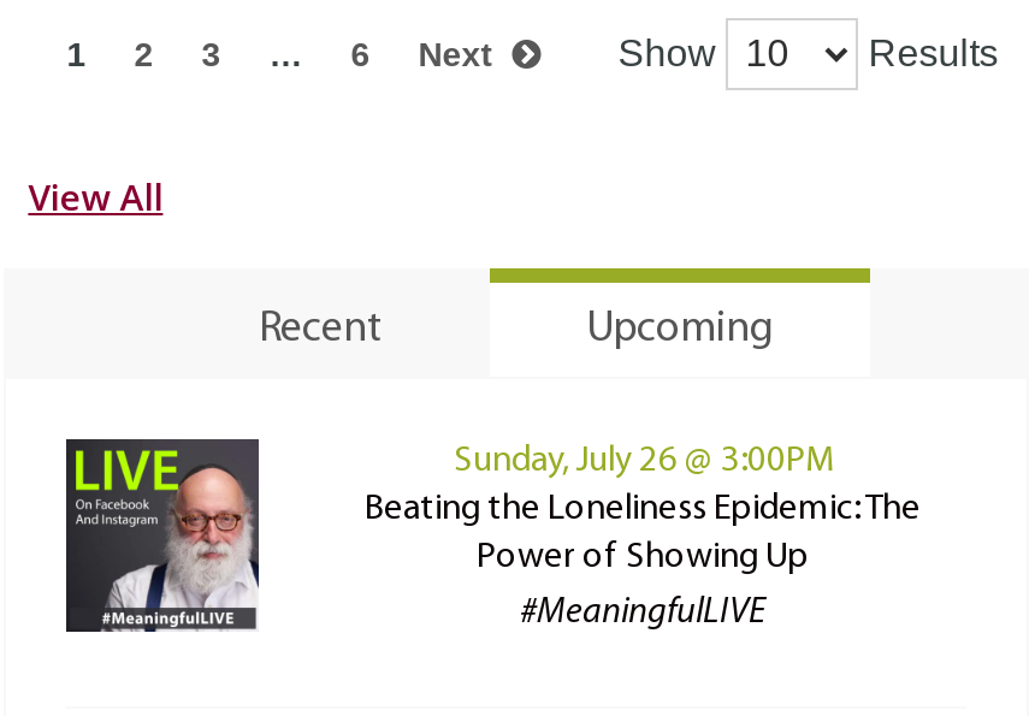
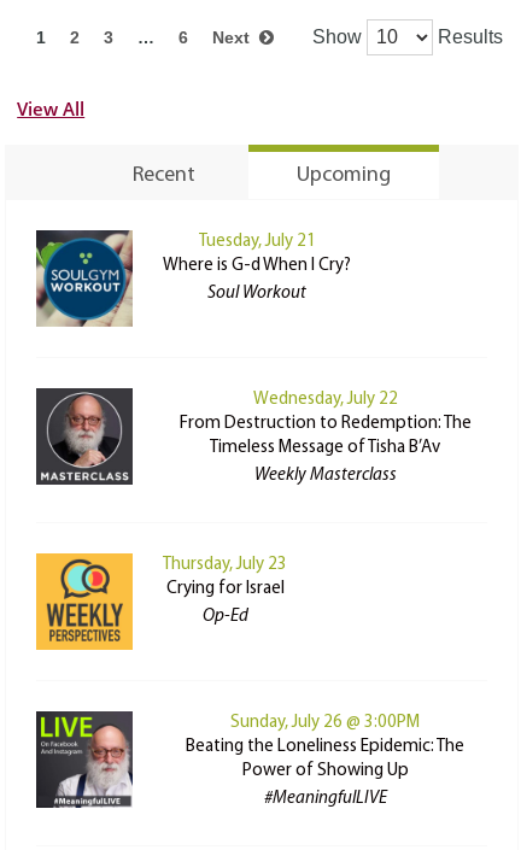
+ [image]
+ Tuesday, July 21
+ Where is G-d When I Cry?
+ Soul Workout

+ [image]
+ Wednesday, July 22
+ From Destruction to Redemption: The
+ Timeless Message of Tisha B’Av
+ Weekly Masterclass

+ [image]
+ Thursday, July 23
+ Crying for Israel
+ Op-Ed
